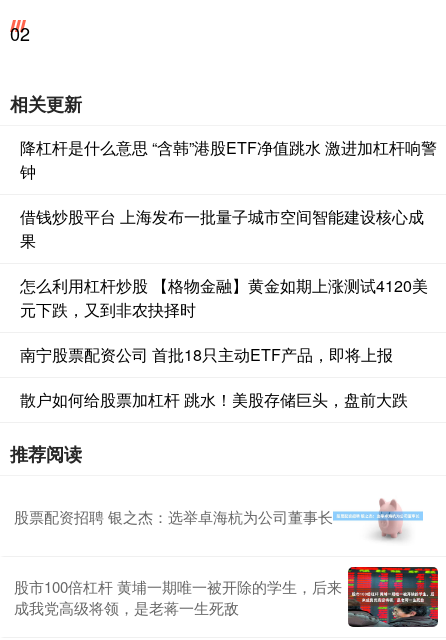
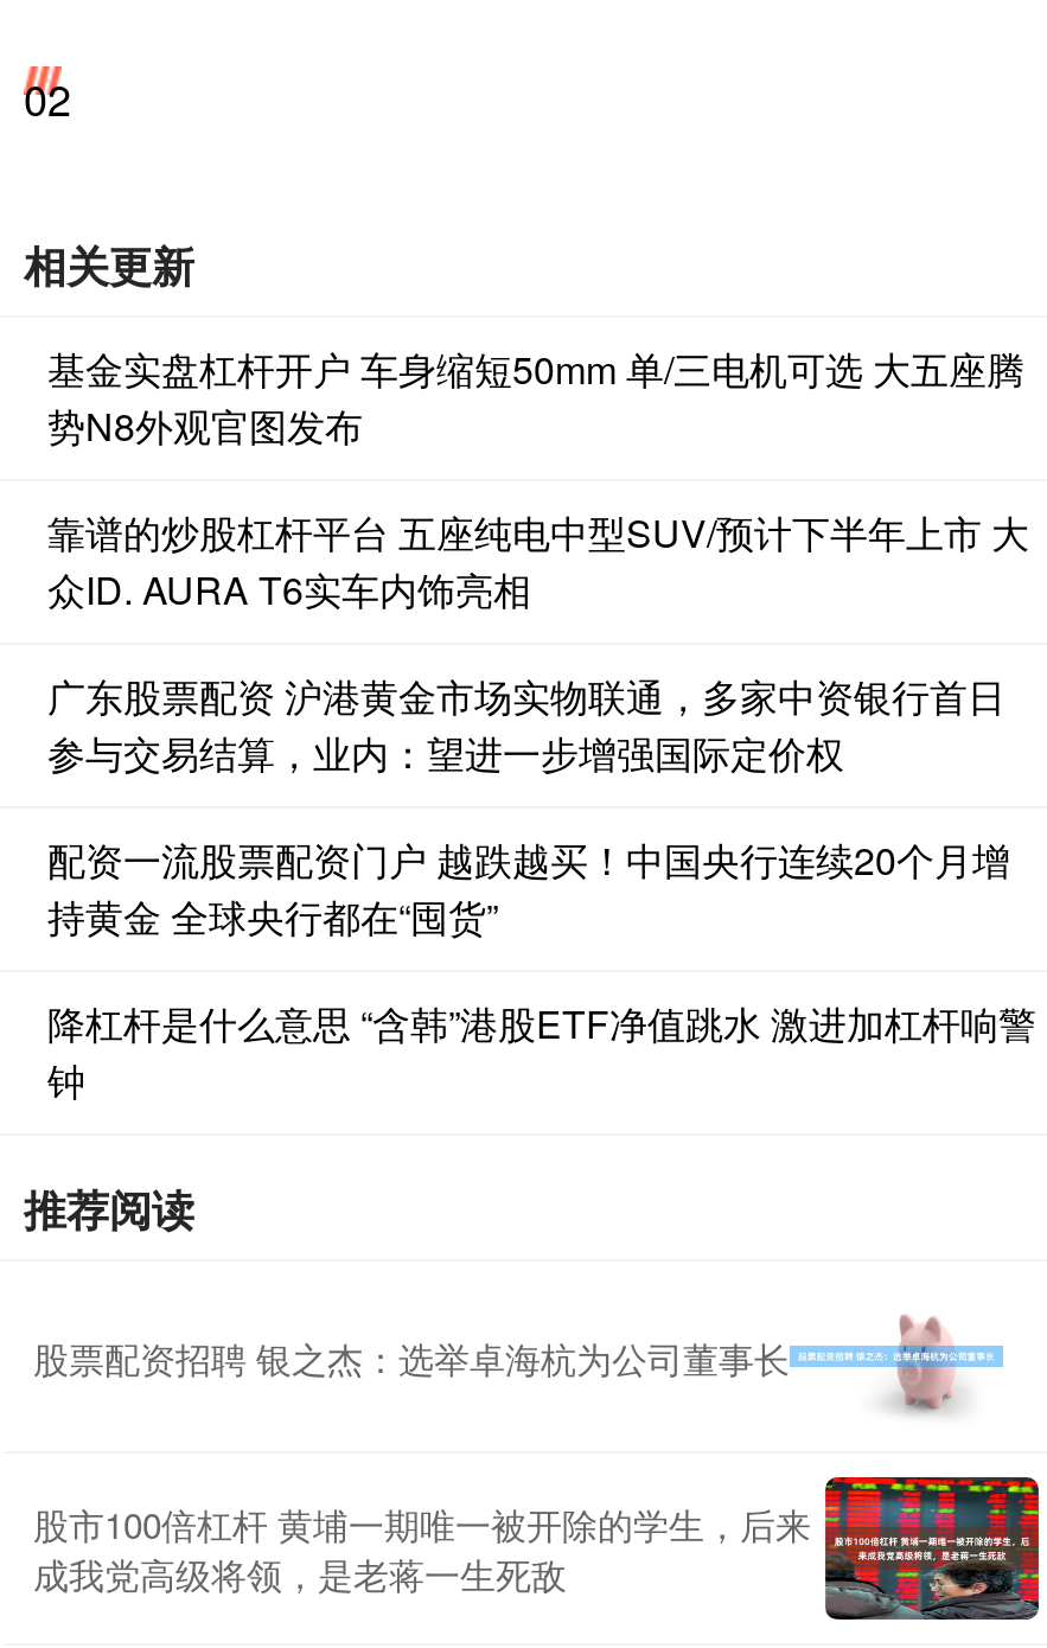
+ 基金实盘杠杆开户 车身缩短50mm 单/三电机可选 大五座腾
+ 势N8外观官图发布
+ 靠谱的炒股杠杆平台 五座纯电中型SUV/预计下半年上市 大
+ 众ID. AURA T6实车内饰亮相
+ 广东股票配资 沪港黄金市场实物联通，多家中资银行首日
+ 参与交易结算，业内：望进一步增强国际定价权
+ 配资一流股票配资门户 越跌越买！中国央行连续20个月增
+ 持黄金 全球央行都在“囤货”

moved down: 降杠杆是什么意思 “含韩”港股ETF净值跳水 激进加杠杆响警 | 钟

- 借钱炒股平台 上海发布一批量子城市空间智能建设核心成
- 果
- 怎么利用杠杆炒股 【格物金融】黄金如期上涨测试4120美
- 元下跌，又到非农抉择时
- 南宁股票配资公司 首批18只主动ETF产品，即将上报
- 散户如何给股票加杠杆 跳水！美股存储巨头，盘前大跌
